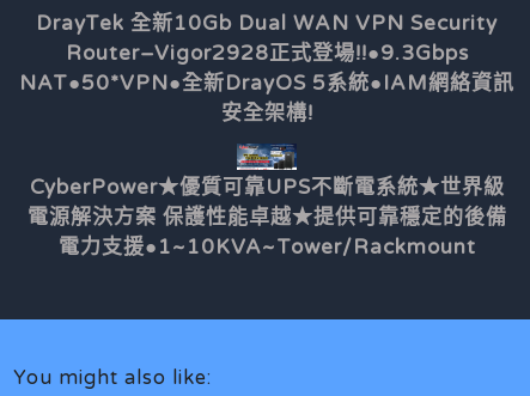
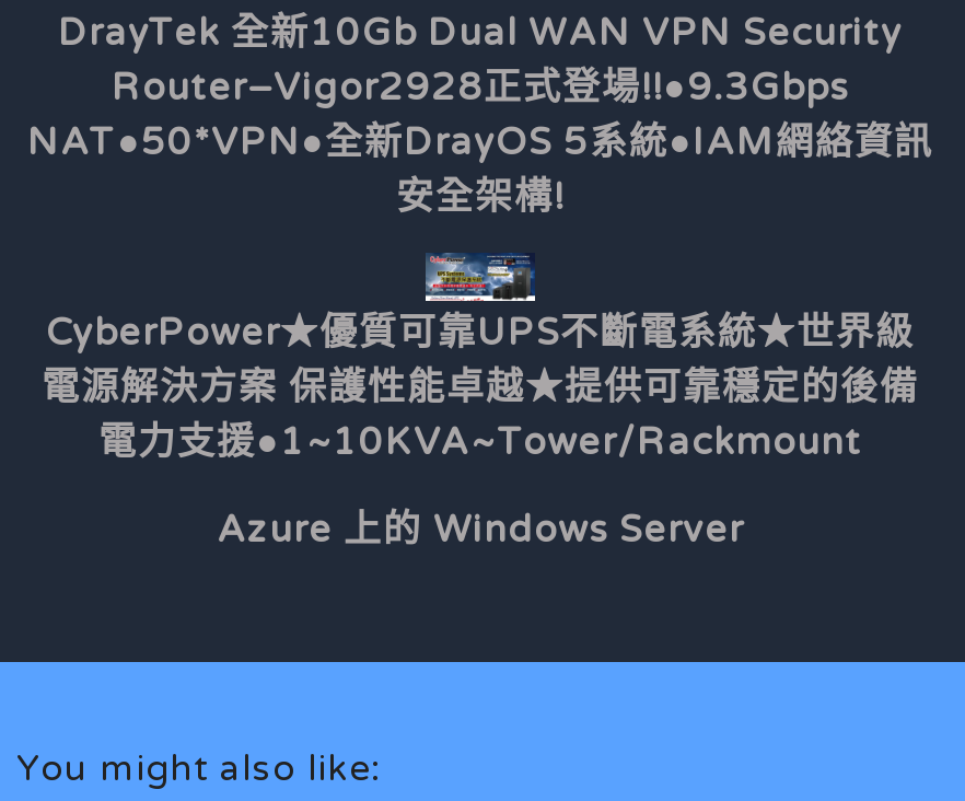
+ Azure 上的 Windows Server
